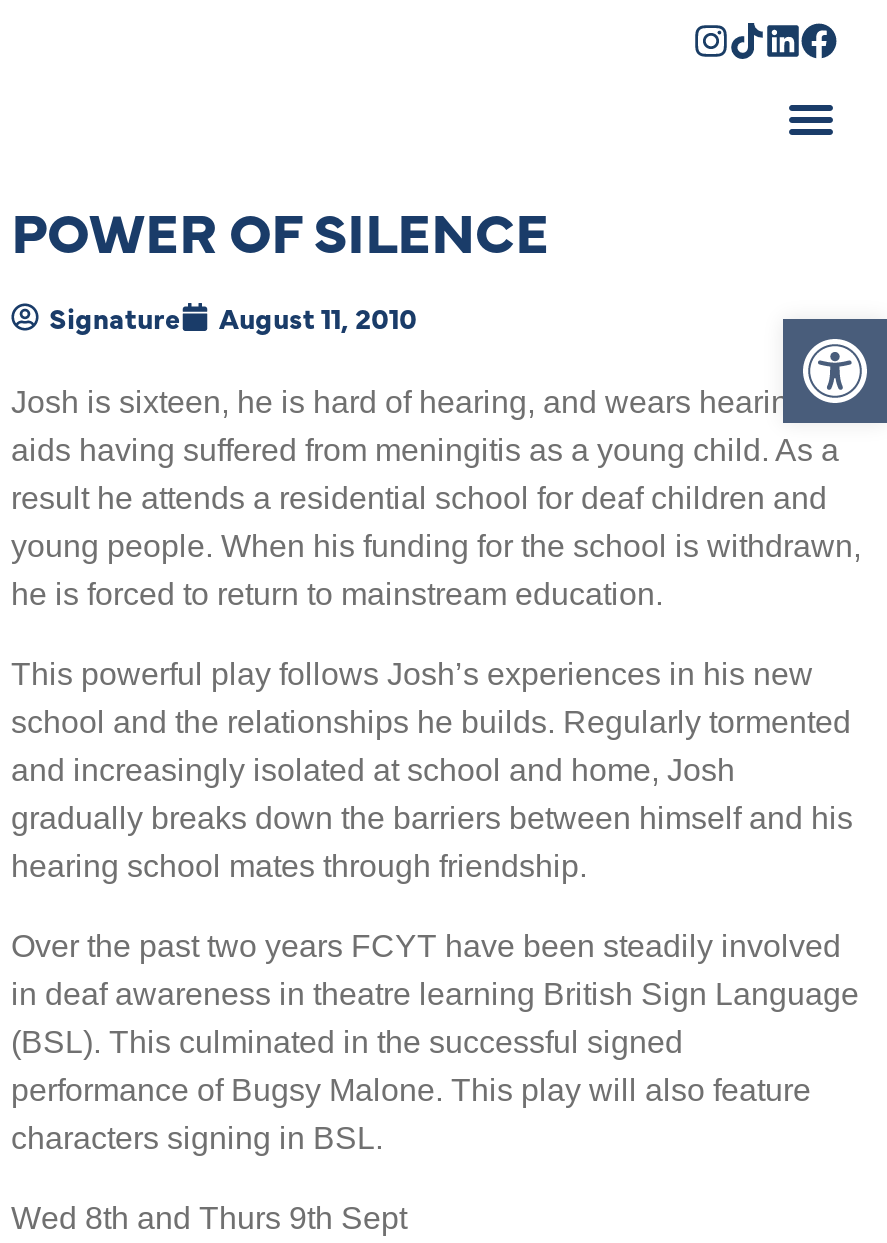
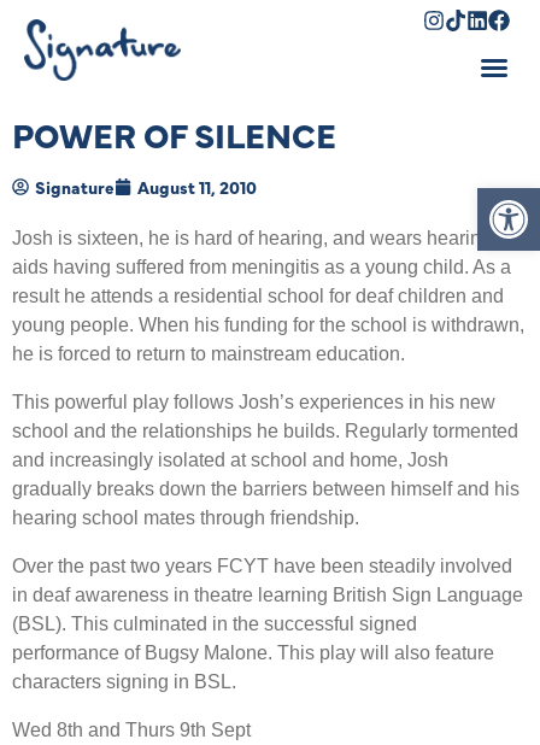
+ [image]
